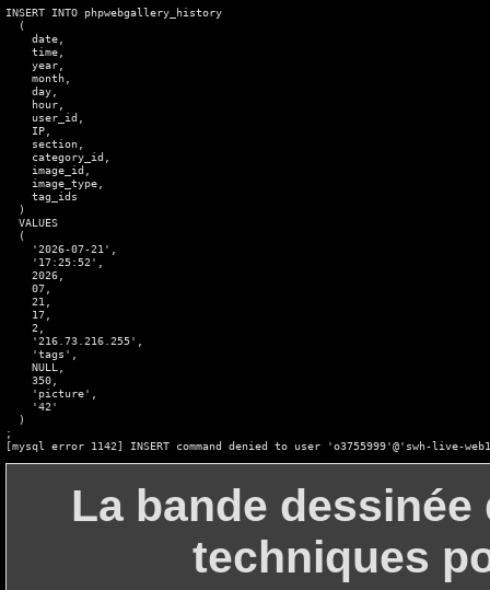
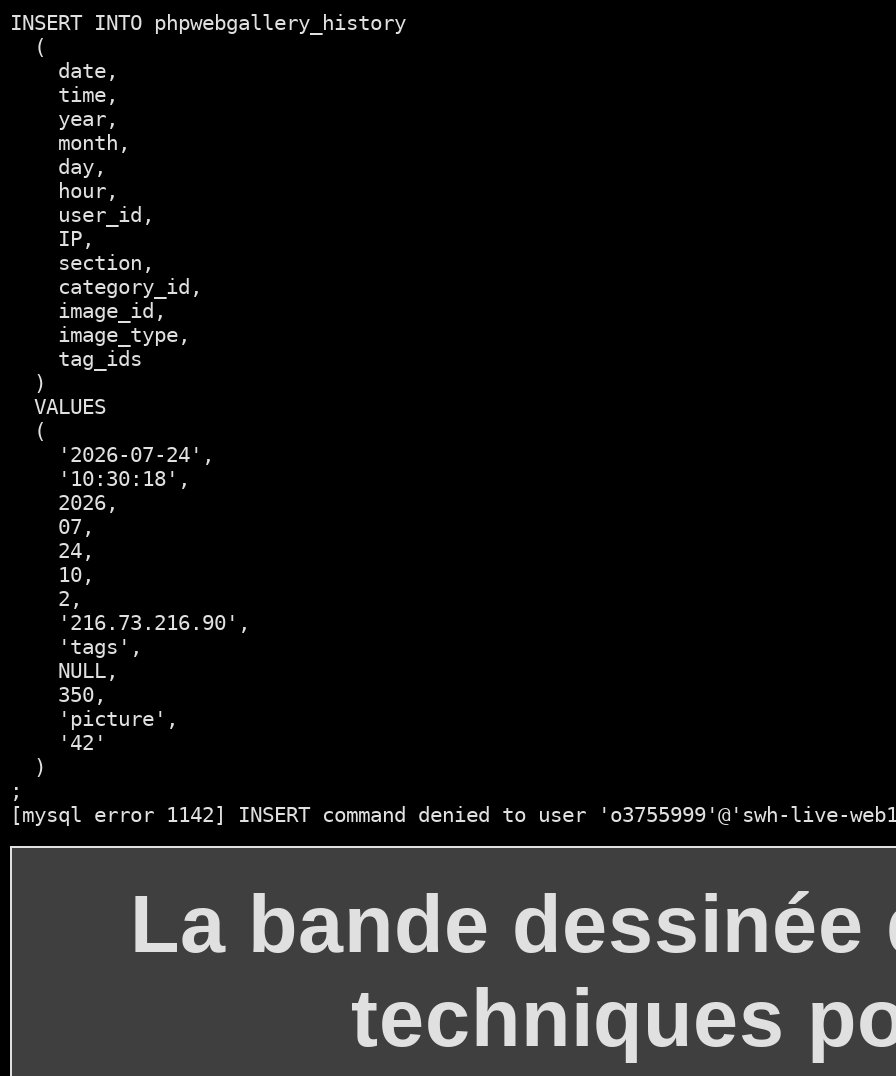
- '2026-07-21',
+ '2026-07-24',

- '17:25:52',
+ '10:30:18',

- 21,
+ 24,

- 17,
+ 10,

- '216.73.216.255',
+ '216.73.216.90',
